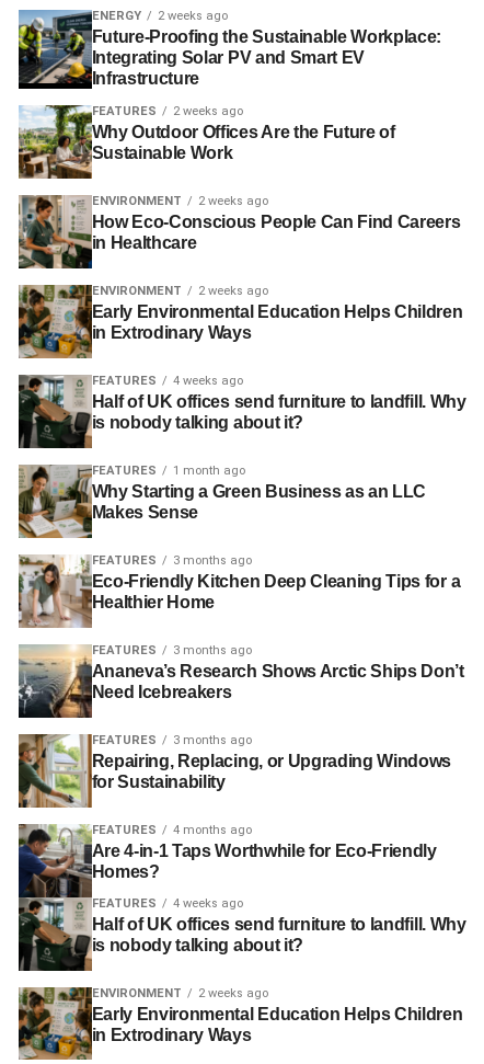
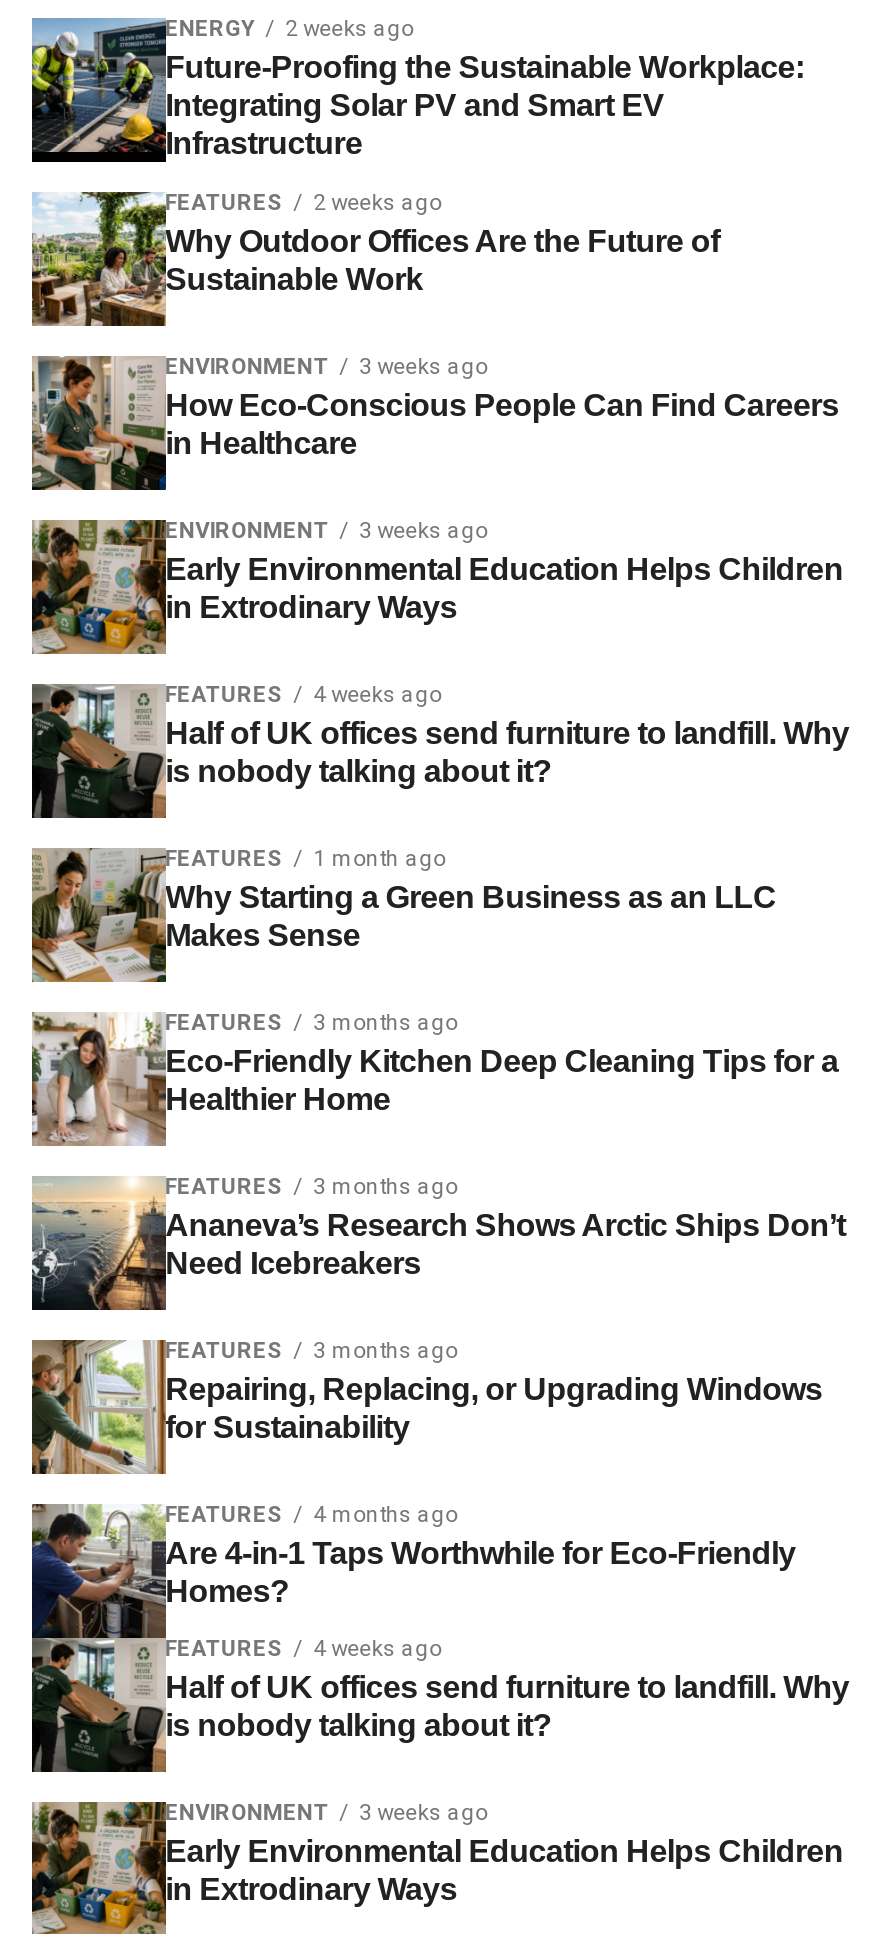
- ENVIRONMENT 2 weeks ago
+ ENVIRONMENT 3 weeks ago

- 2 weeks ago
+ 3 weeks ago

- 2 weeks ago
+ 3 weeks ago
